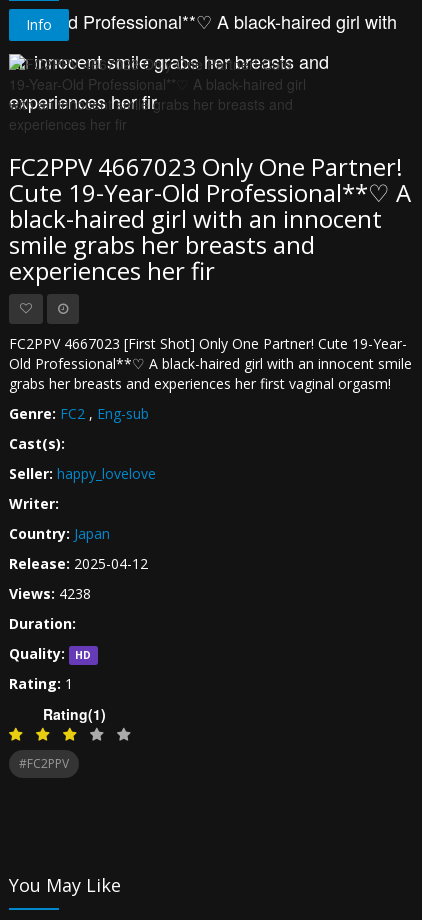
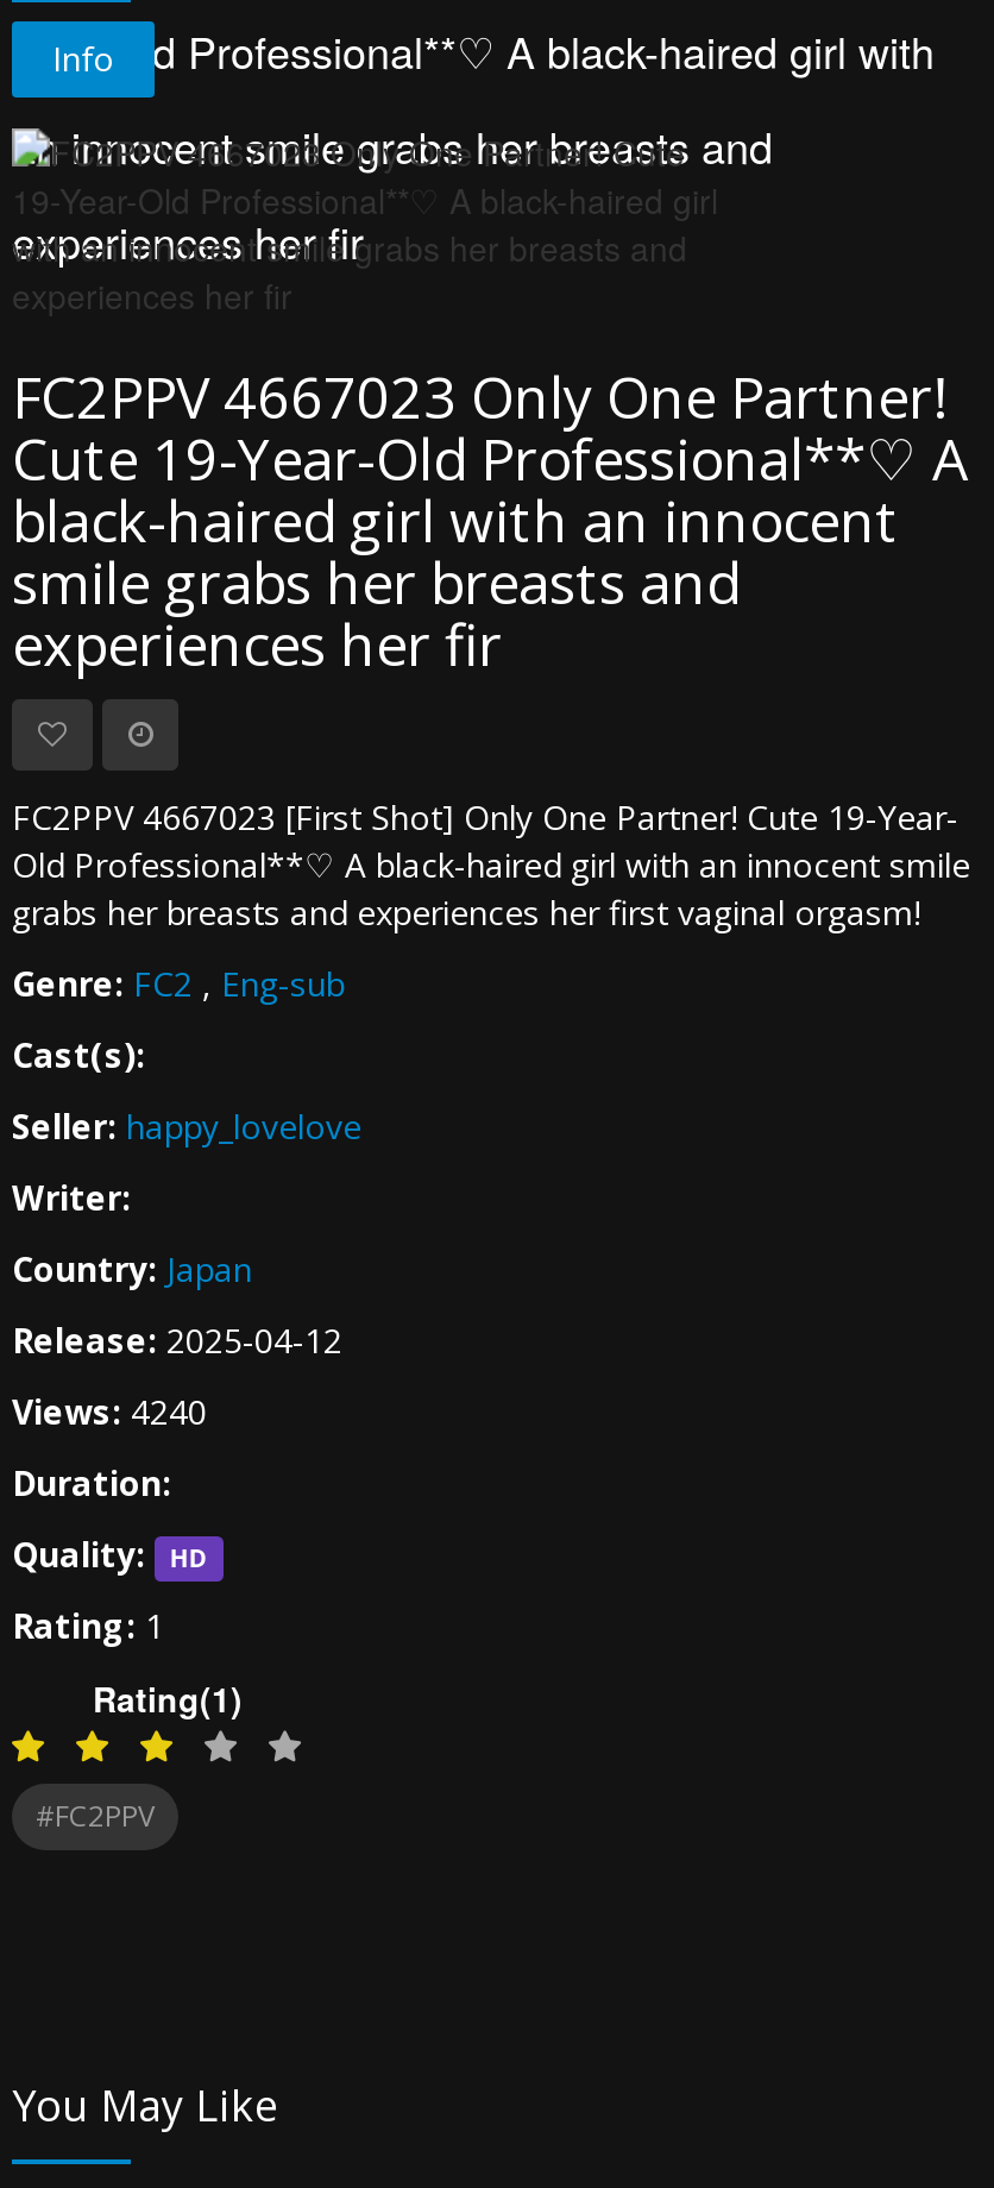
- Views: 4238
+ Views: 4240
